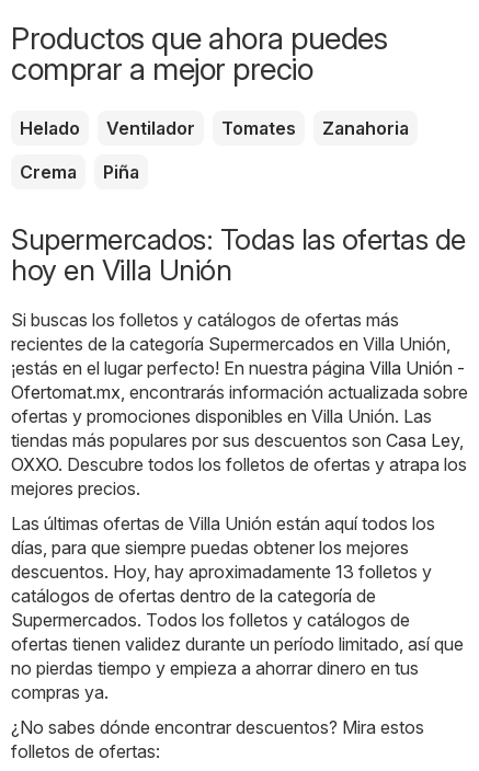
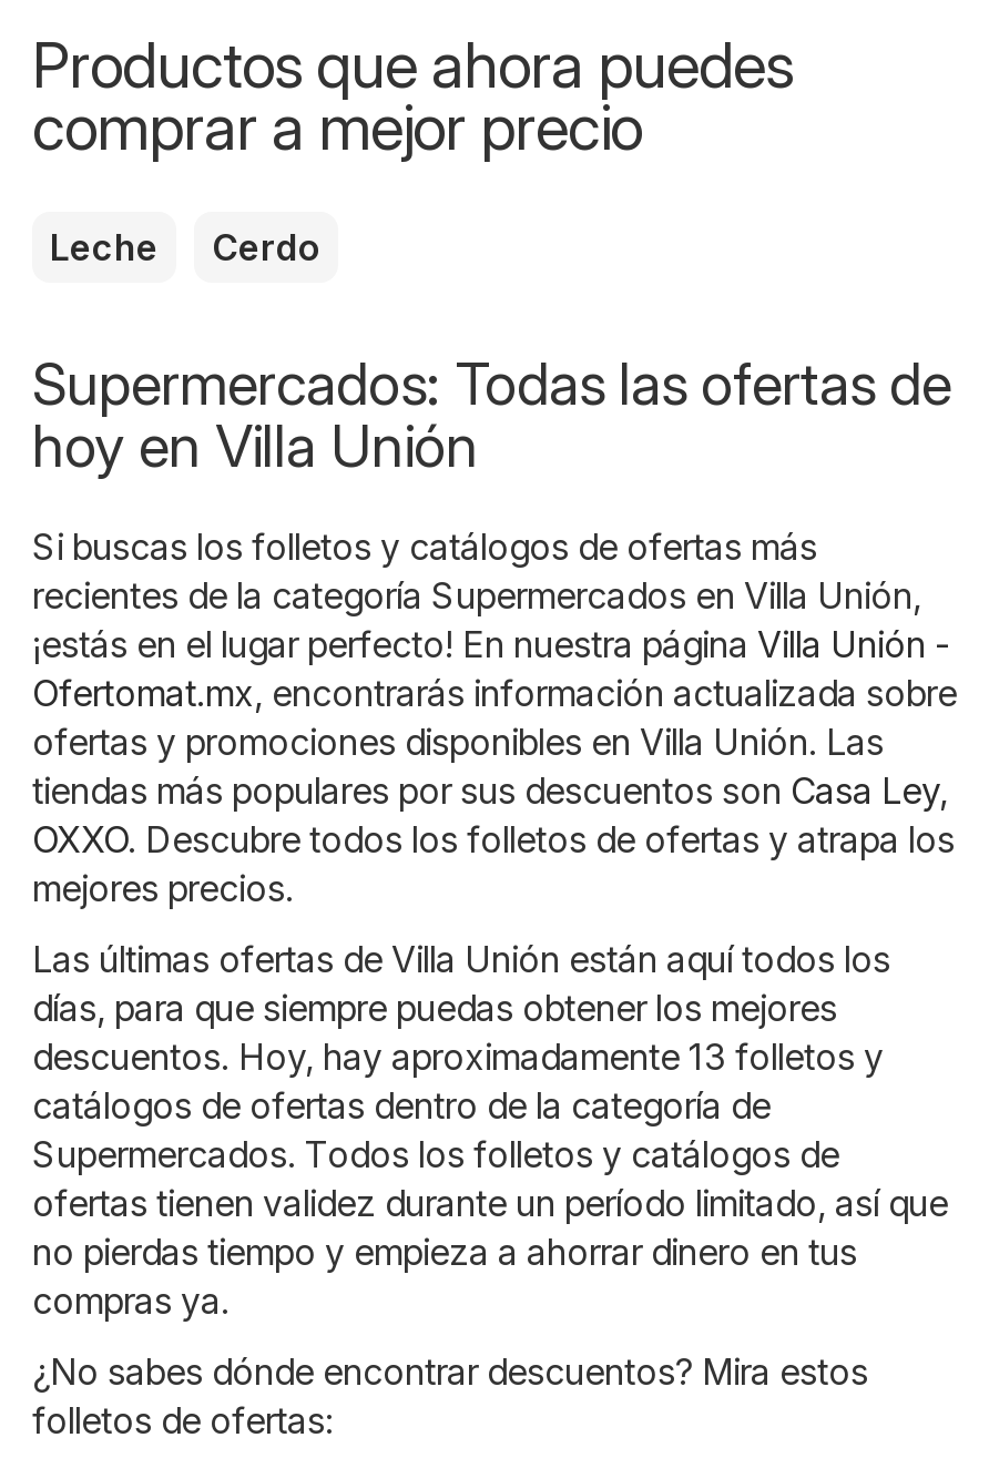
- Helado
- Ventilador
- Tomates
- Zanahoria
- Crema
- Piña
+ Leche
+ Cerdo
